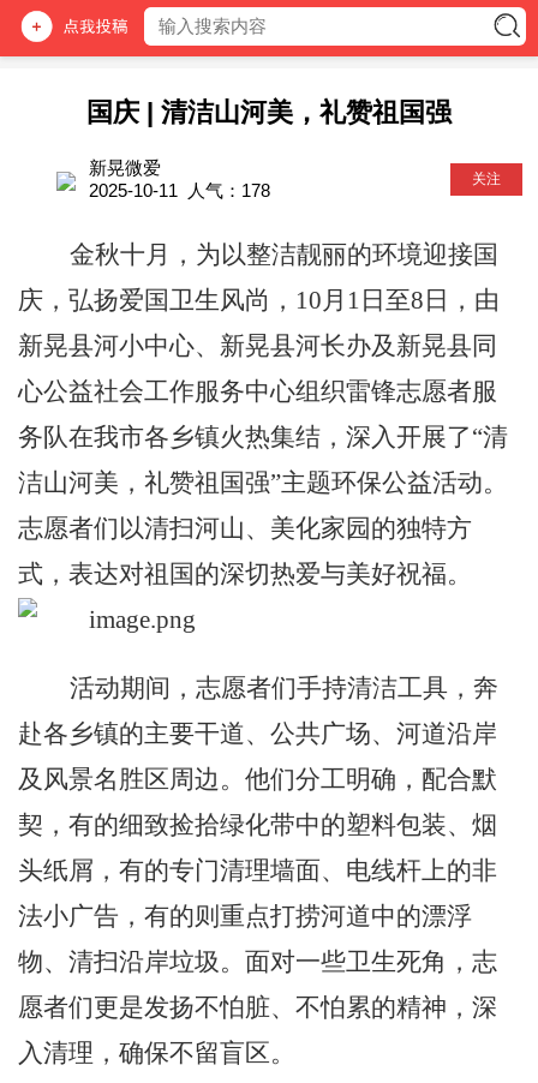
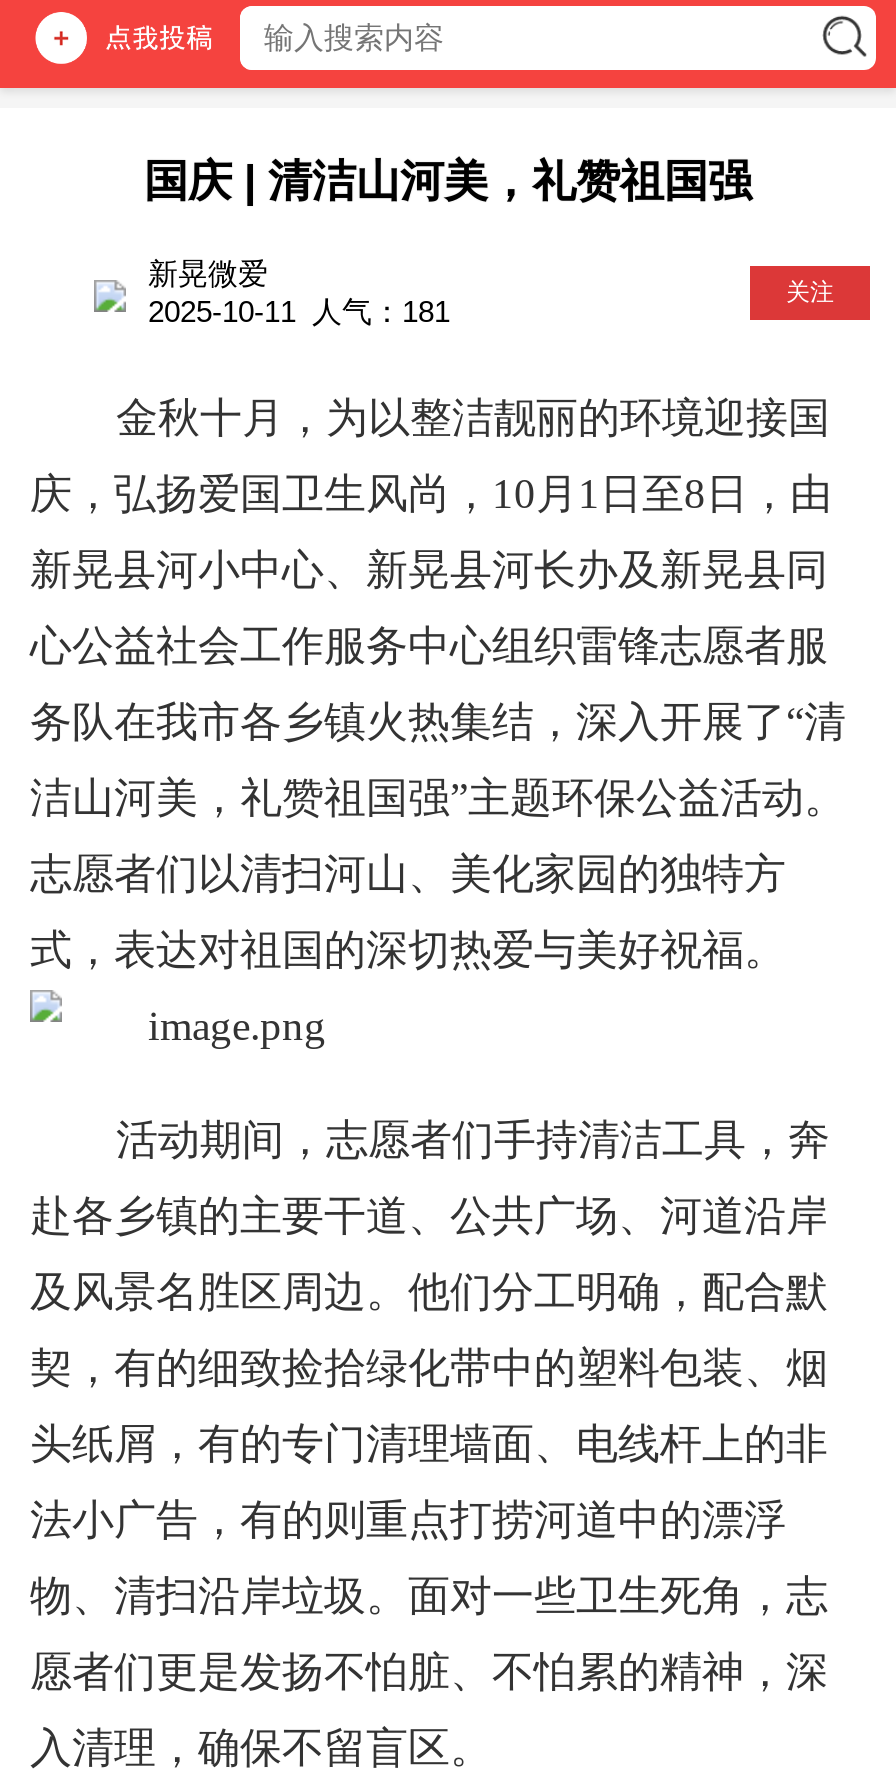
- 2025-10-11 人气：178
+ 2025-10-11 人气：181
